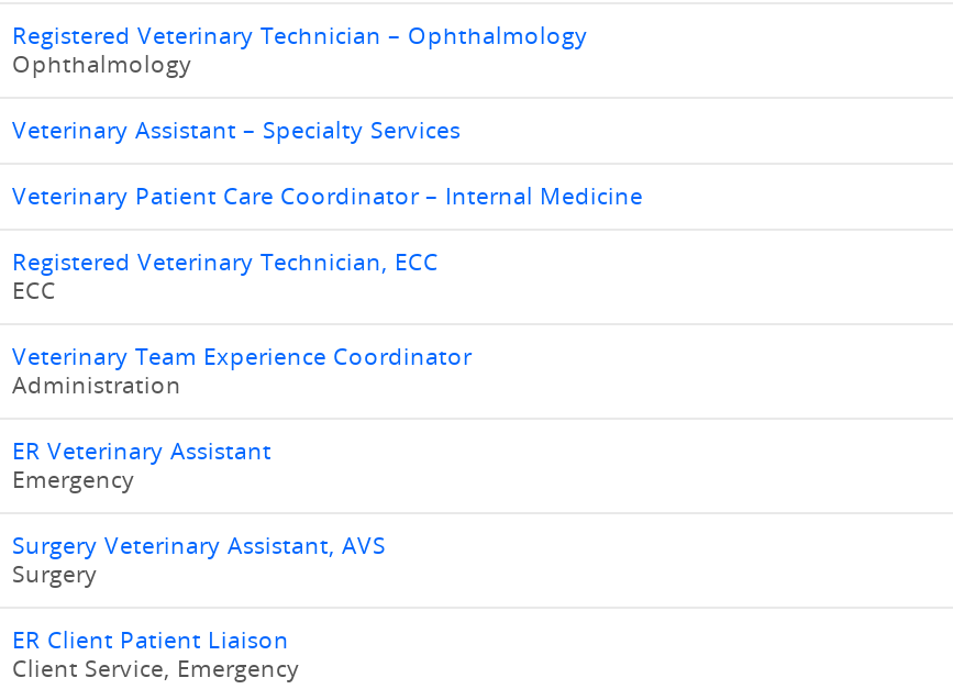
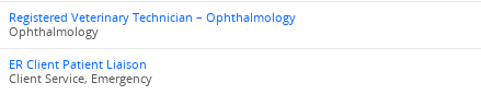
- Veterinary Assistant – Specialty Services
- Veterinary Patient Care Coordinator – Internal Medicine
- Registered Veterinary Technician, ECC
- ECC
- Veterinary Team Experience Coordinator
- Administration
- ER Veterinary Assistant
- Emergency
- Surgery Veterinary Assistant, AVS
- Surgery
